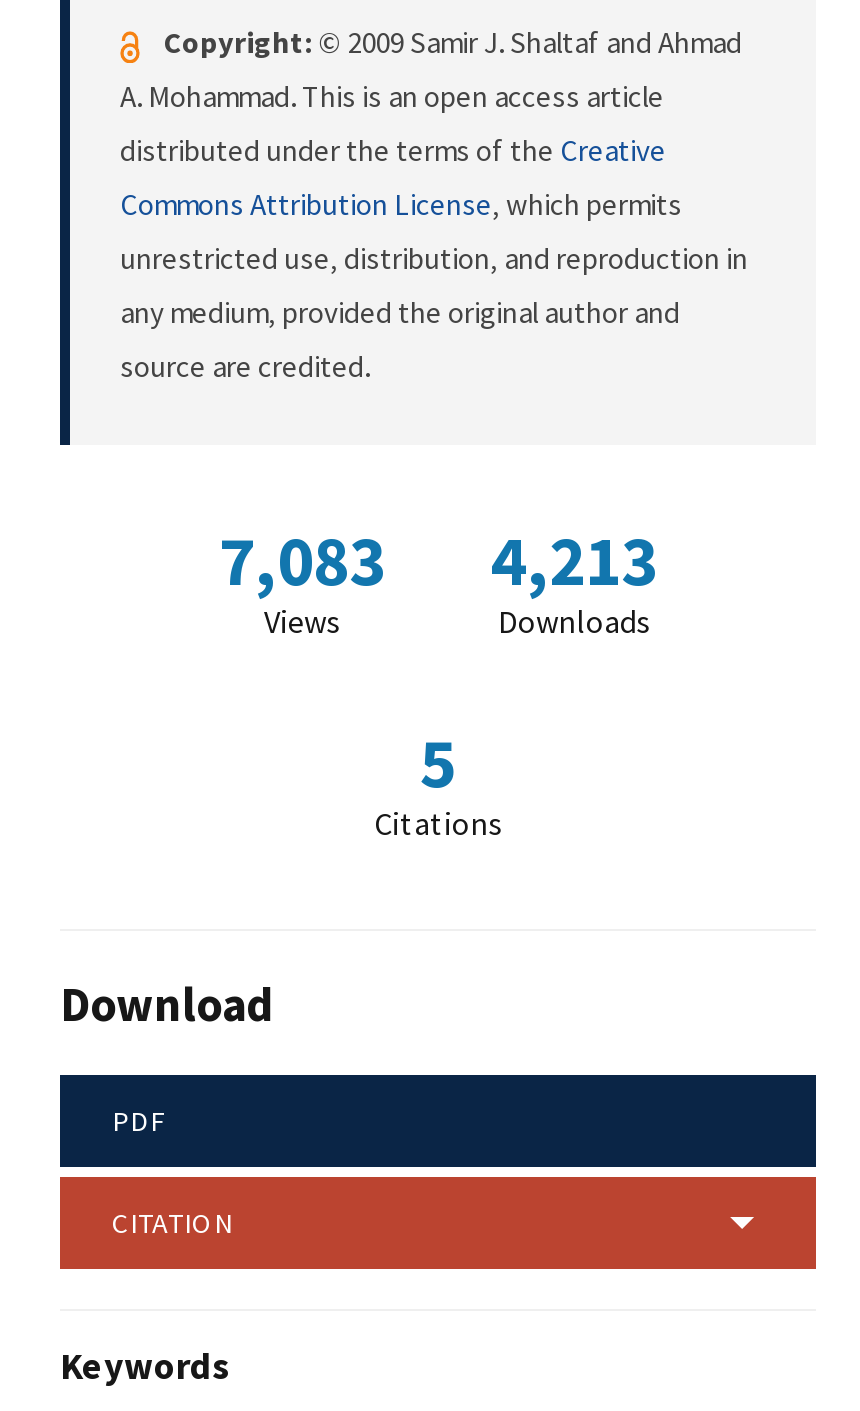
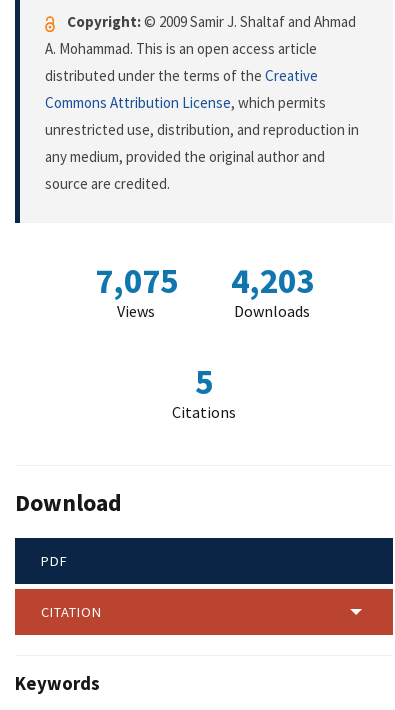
- 7,083
+ 7,075

- 4,213
+ 4,203
